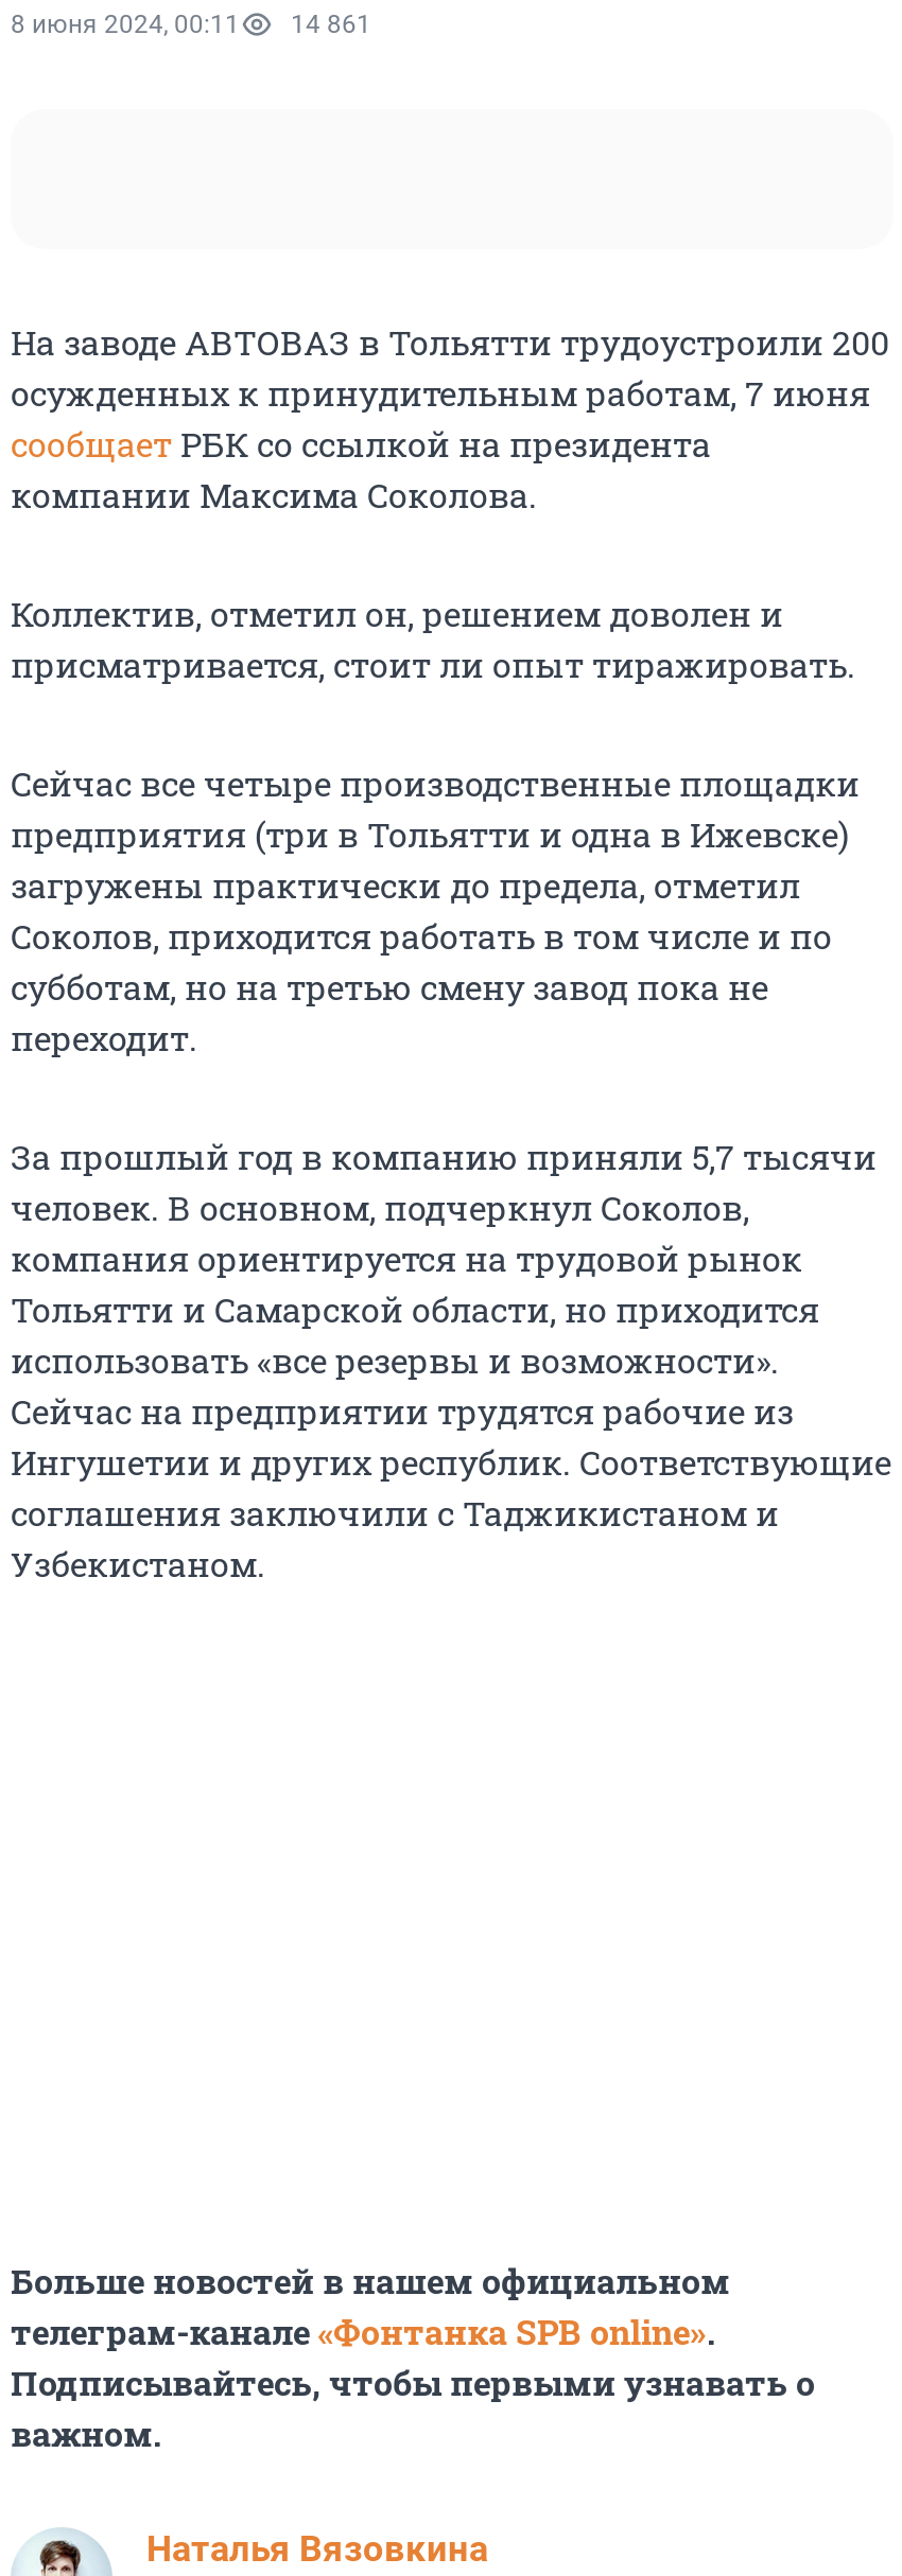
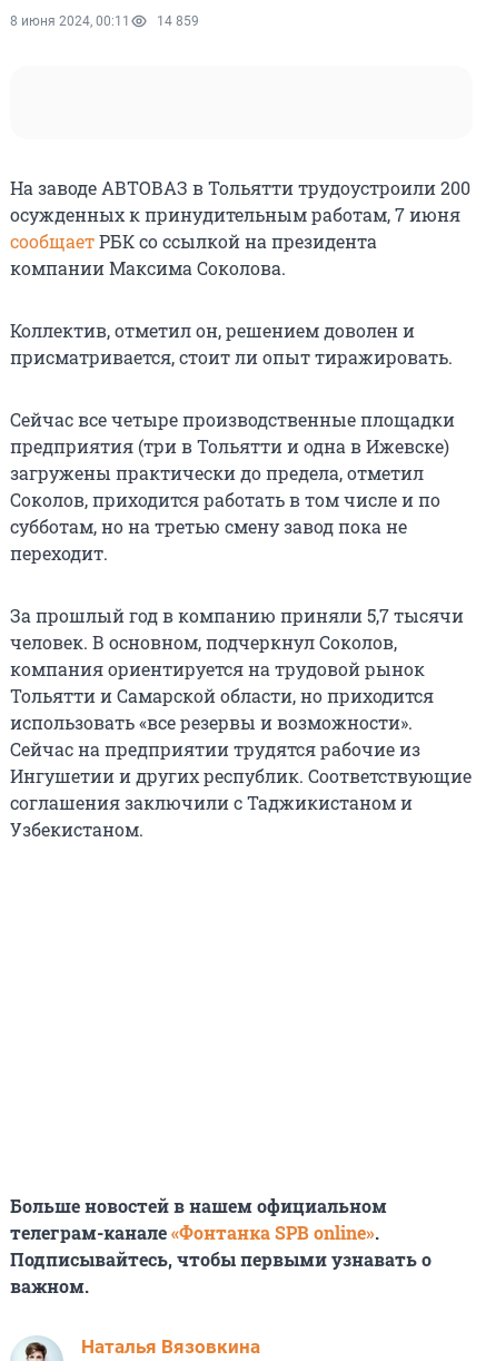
- 8 июня 2024, 00:11 14 861
+ 8 июня 2024, 00:11 14 859
